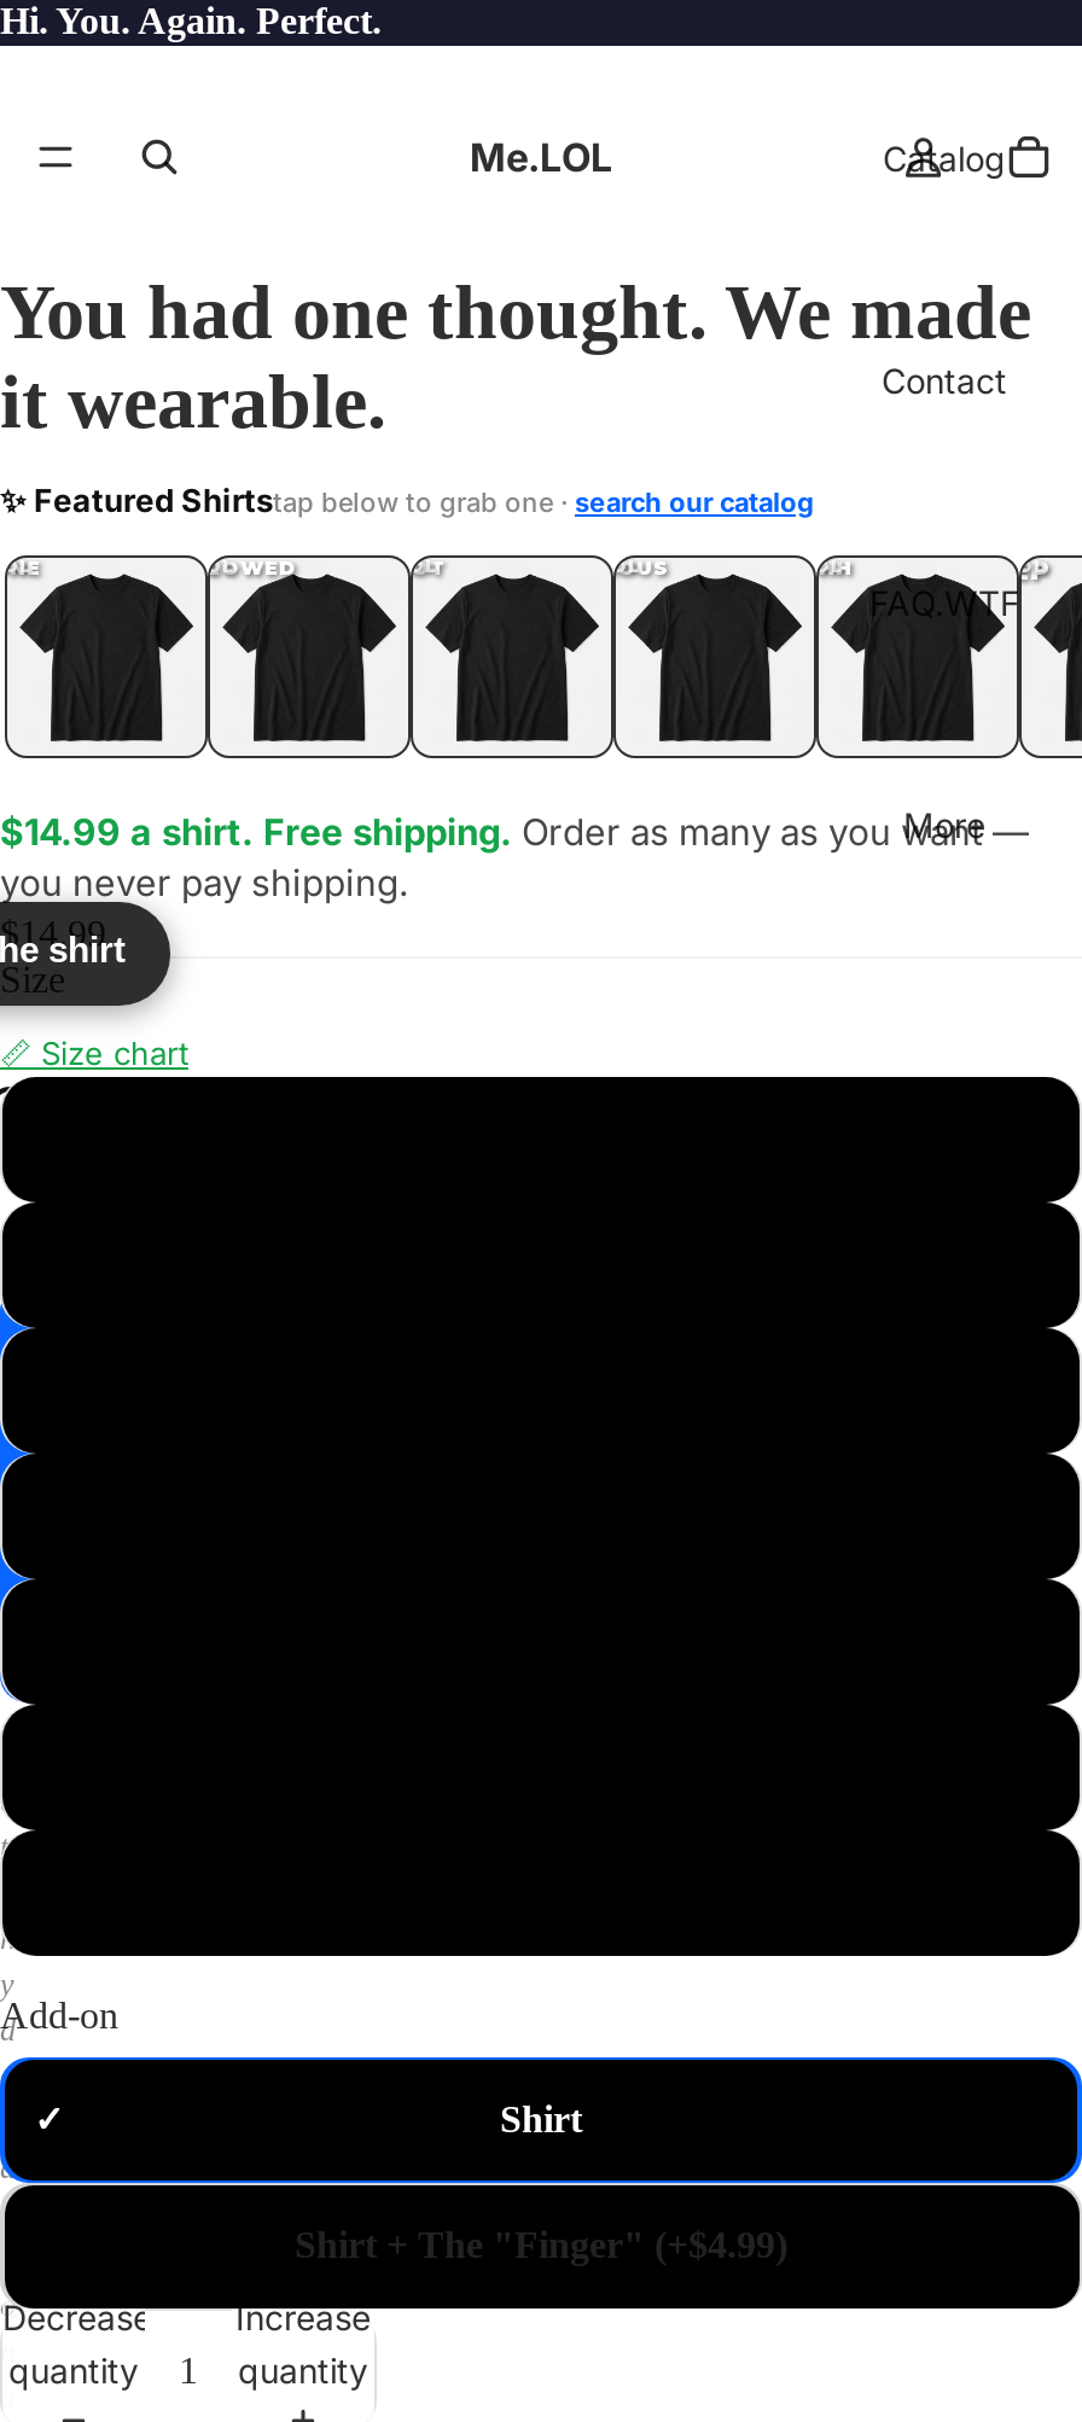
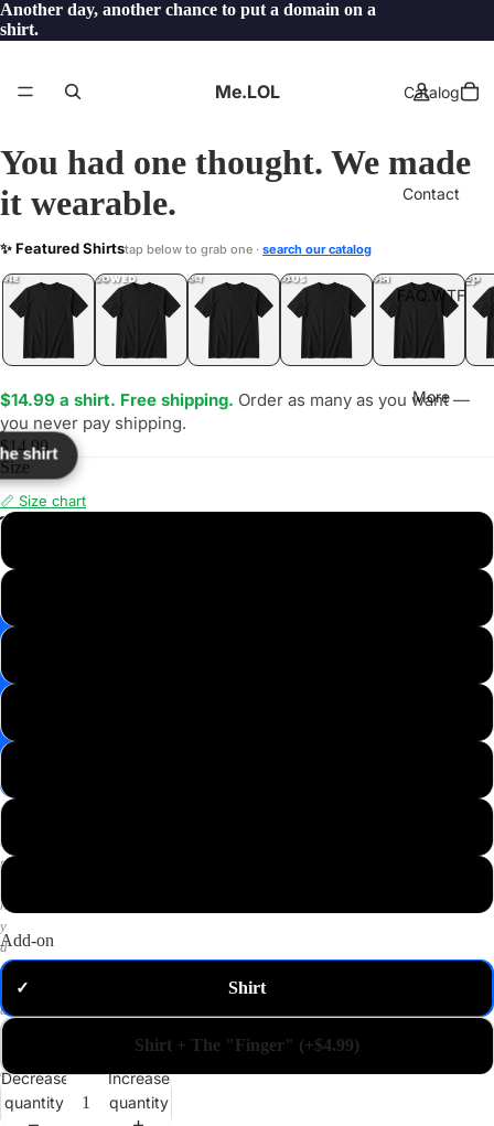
- Hi. You. Again. Perfect.
+ Another day, another chance to put a domain on a
+ shirt.
